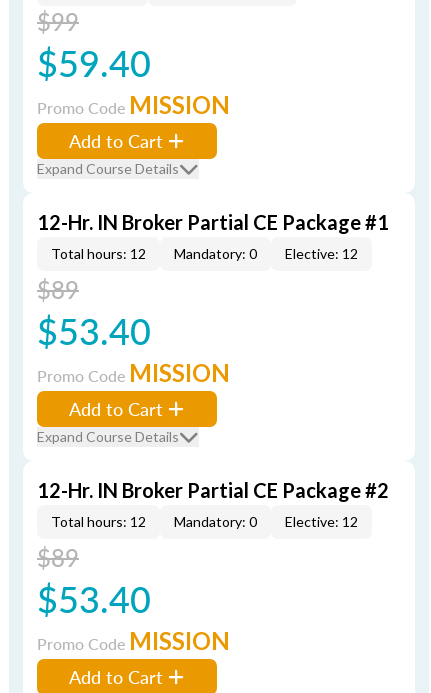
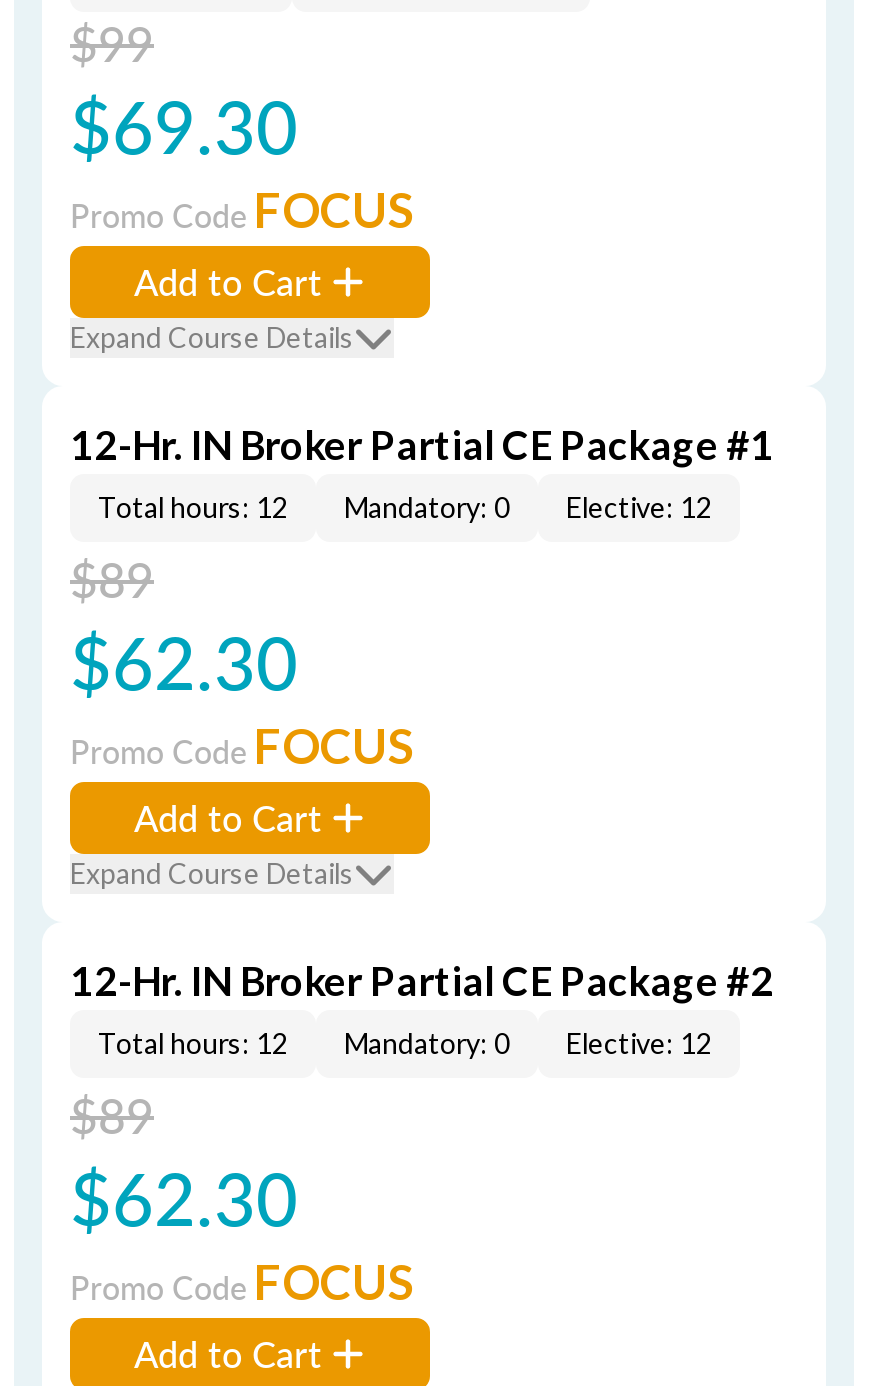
- $59.40
+ $69.30

- Promo Code MISSION
+ Promo Code FOCUS

- $53.40
+ $62.30

- Promo Code MISSION
+ Promo Code FOCUS

- $53.40
+ $62.30

- Promo Code MISSION
+ Promo Code FOCUS
